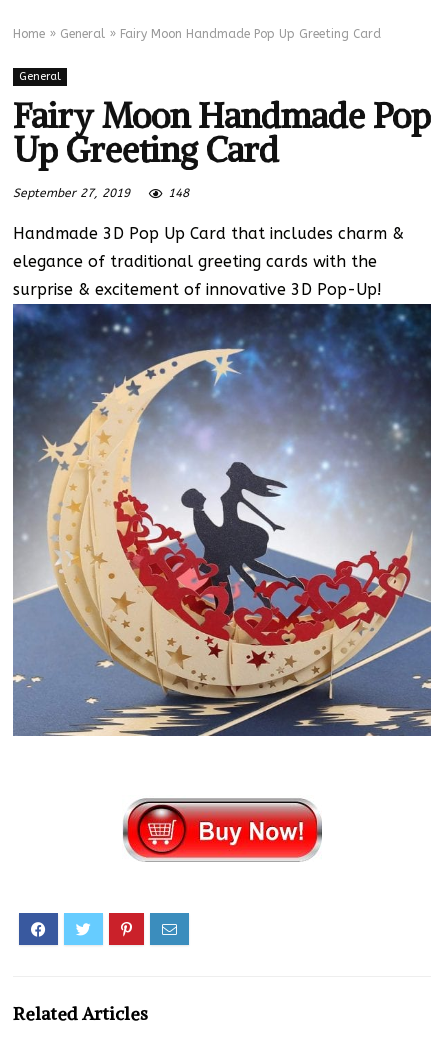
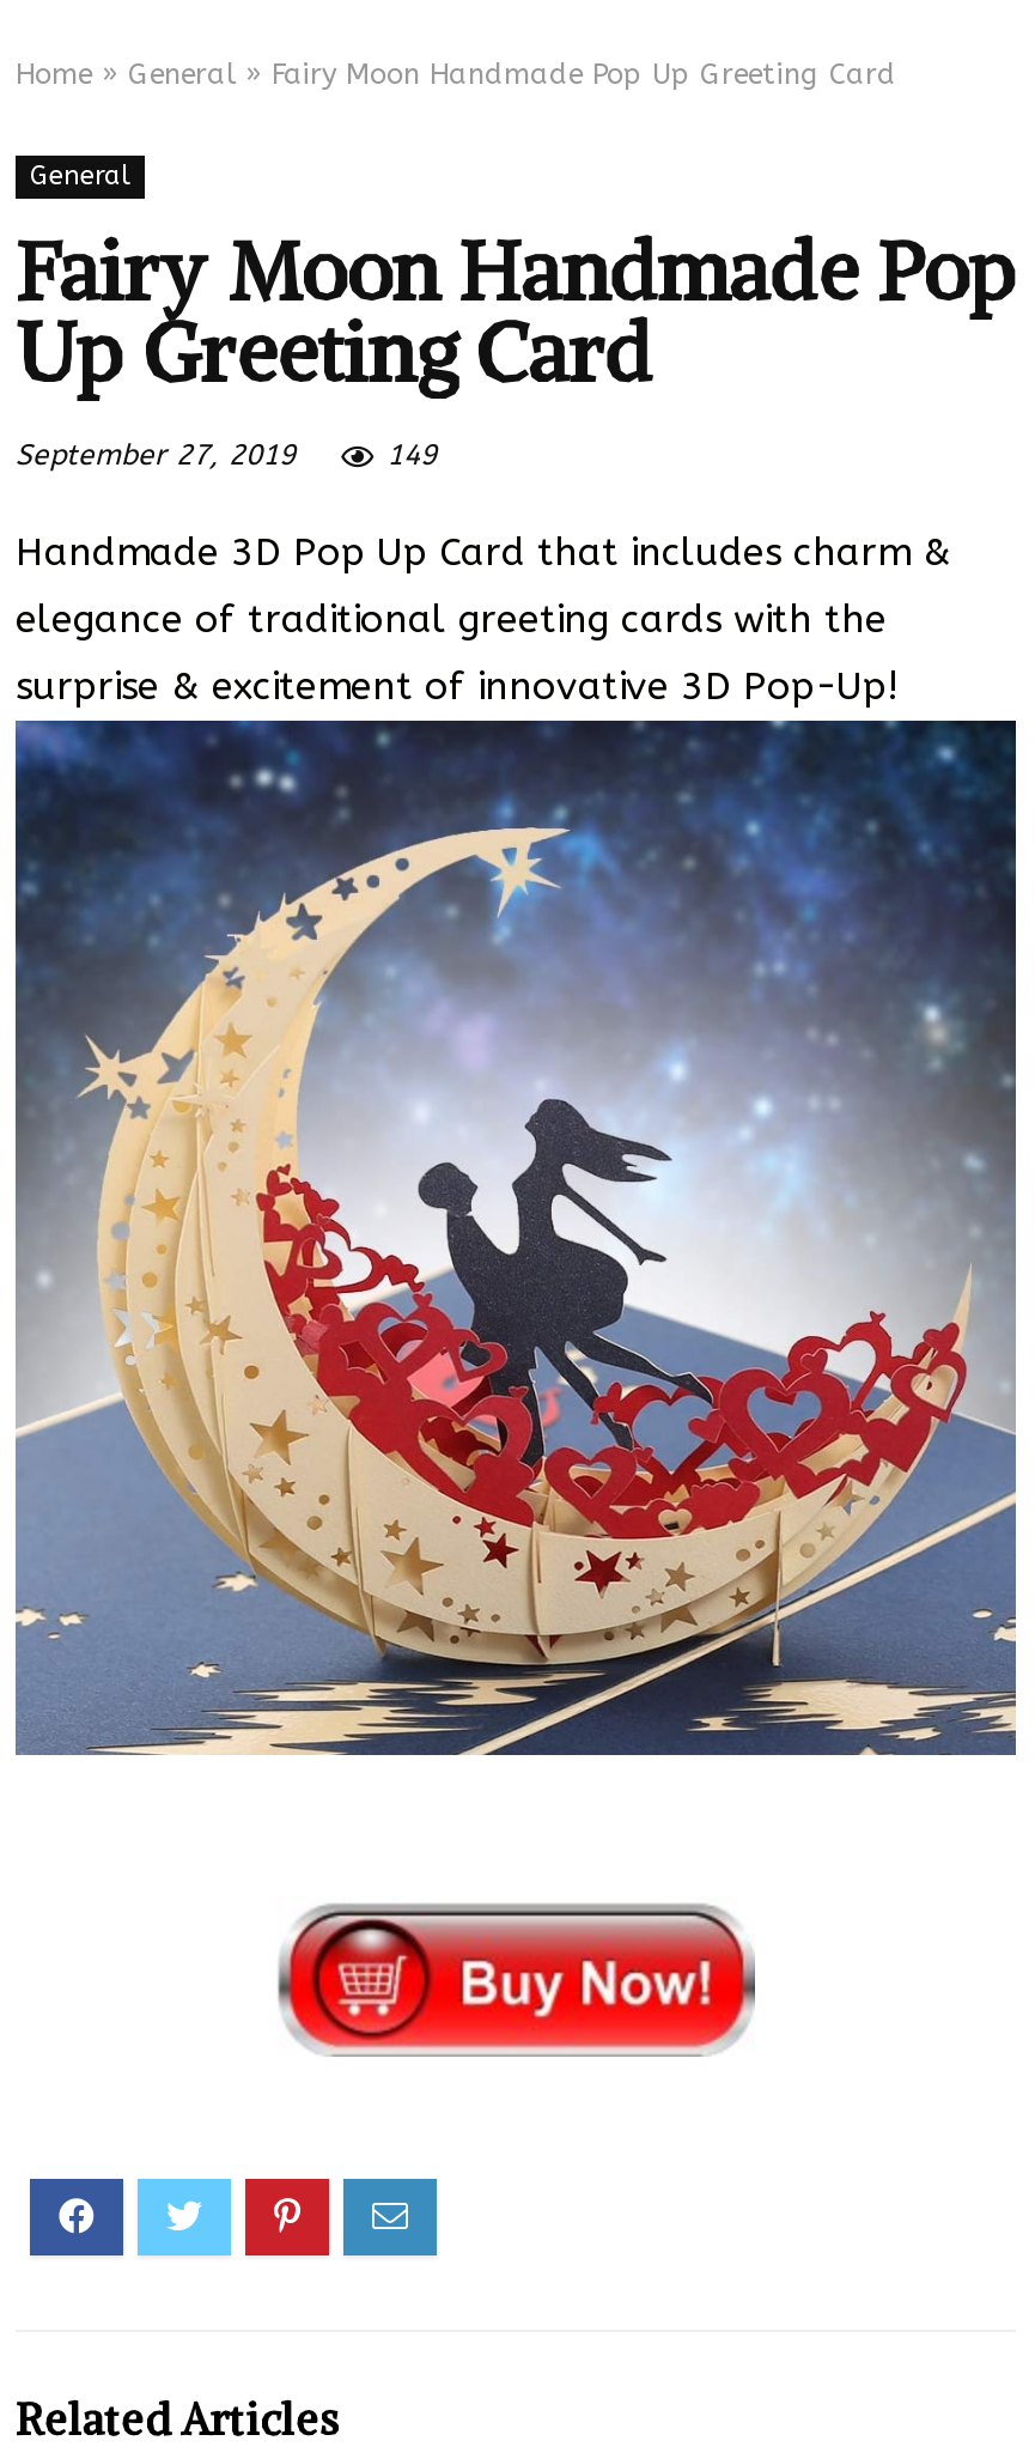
- 148
+ 149
